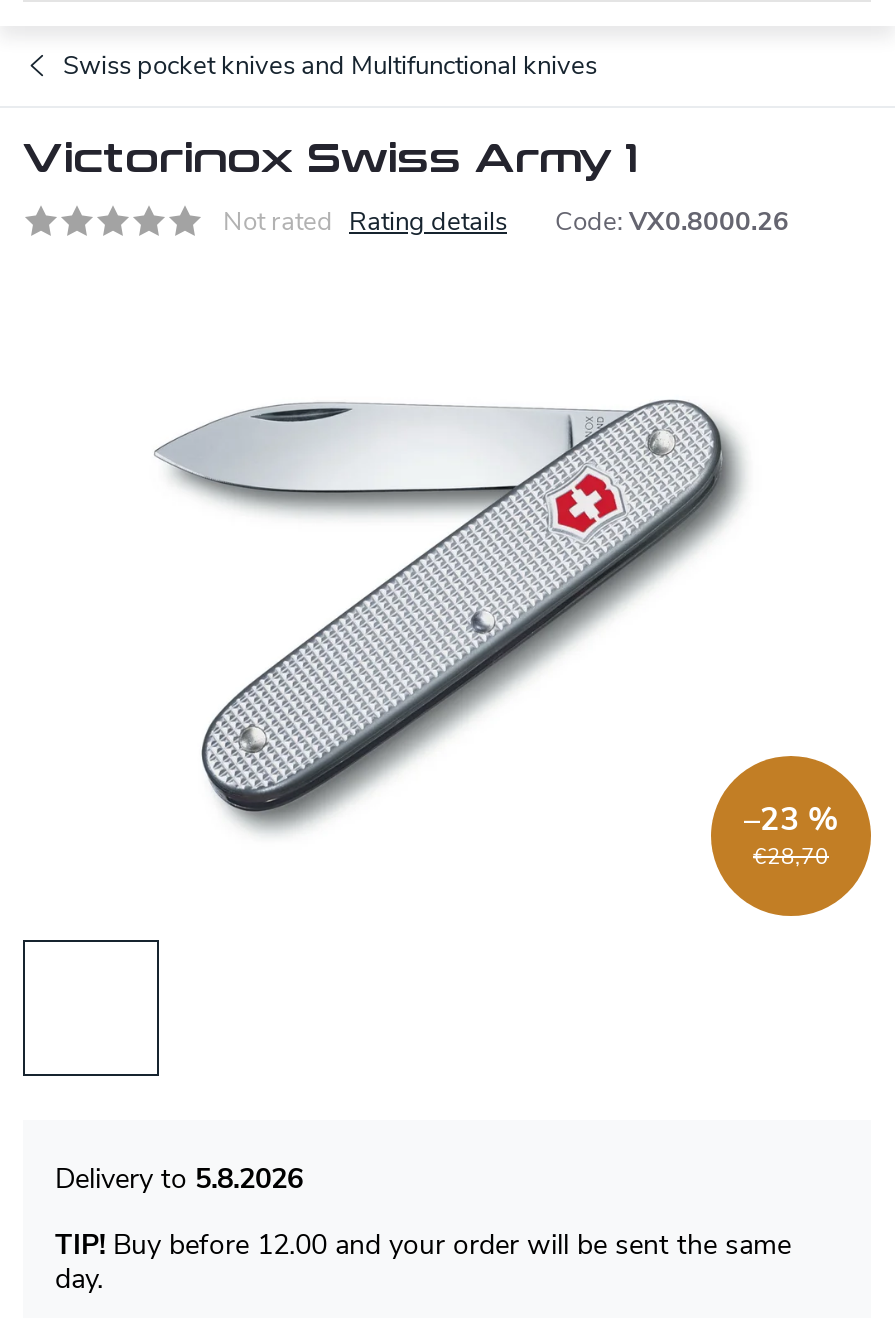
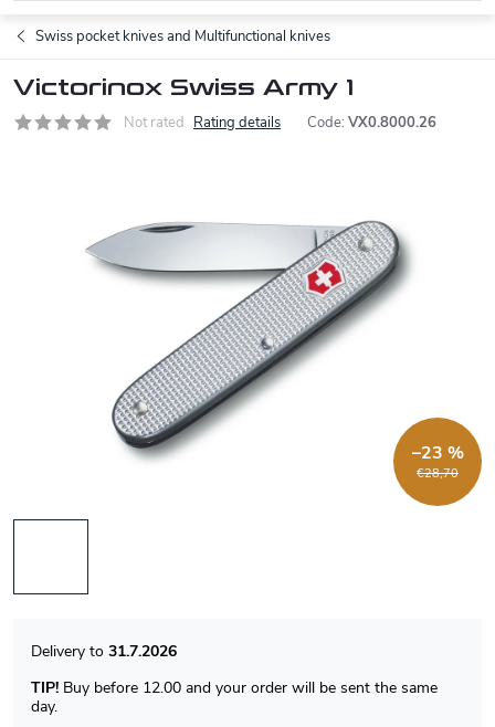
- 5.8.2026
+ 31.7.2026
